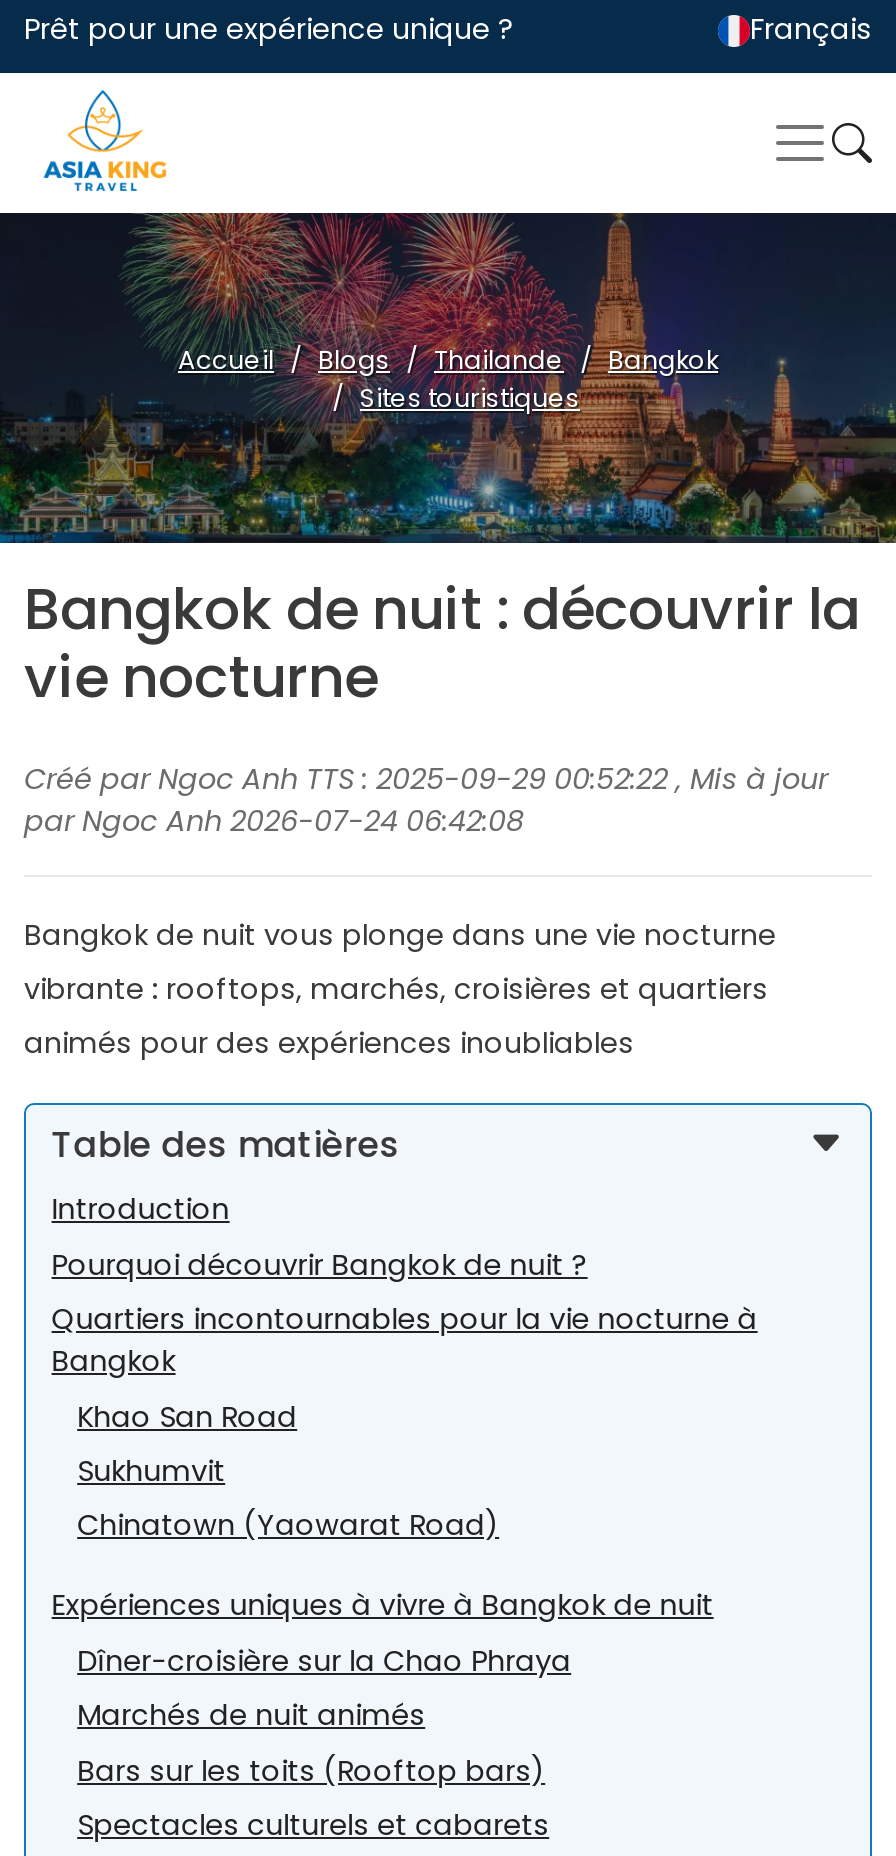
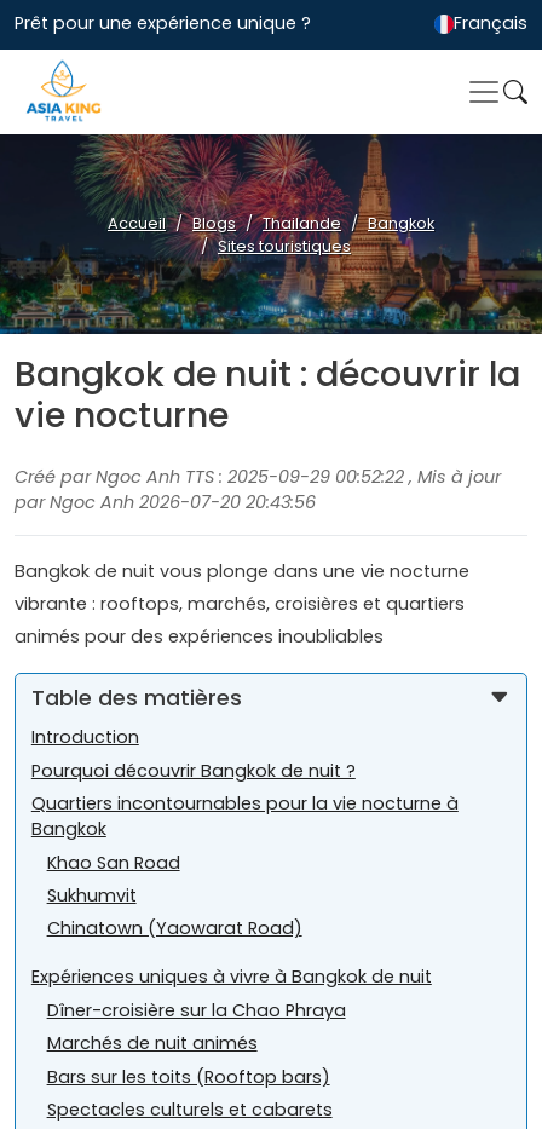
- par Ngoc Anh 2026-07-24 06:42:08
+ par Ngoc Anh 2026-07-20 20:43:56
